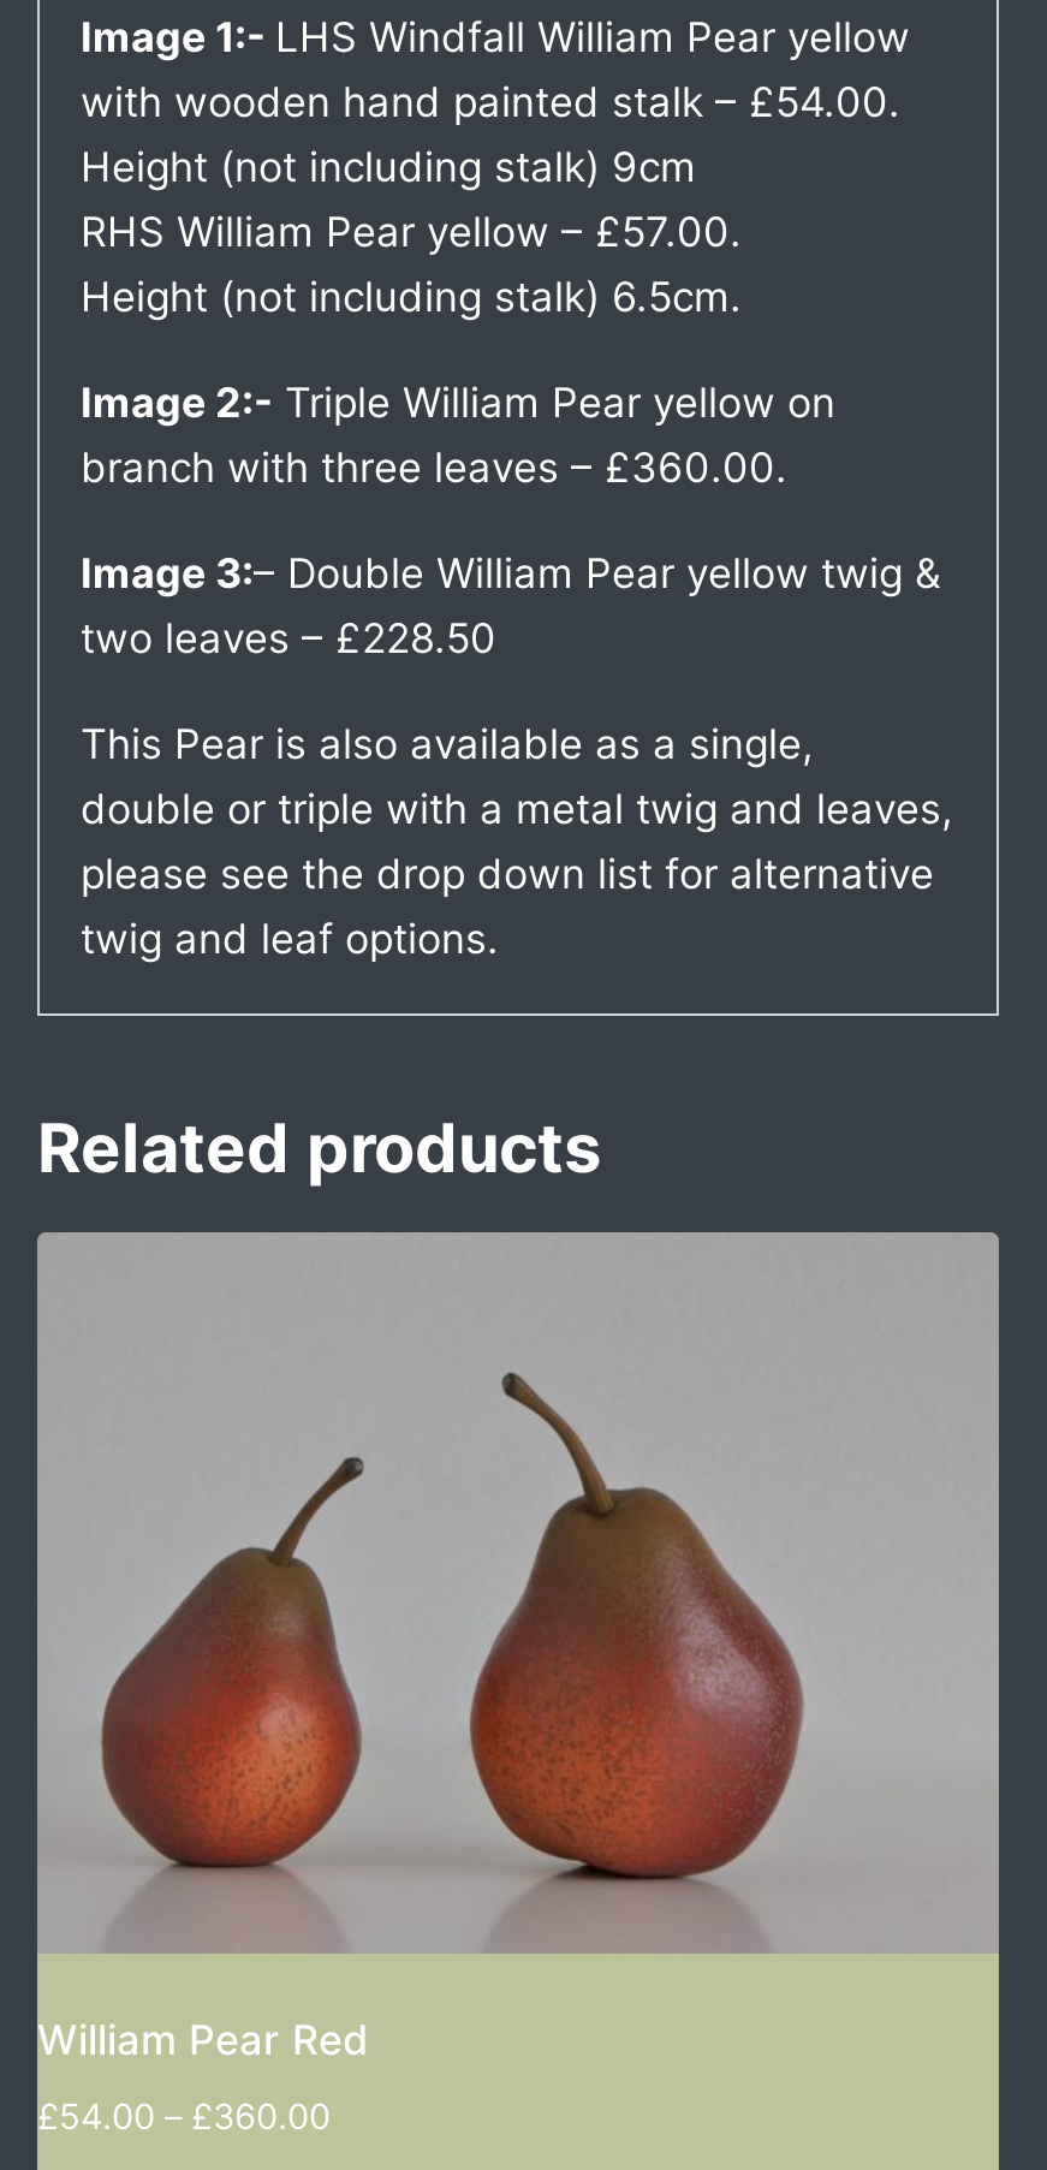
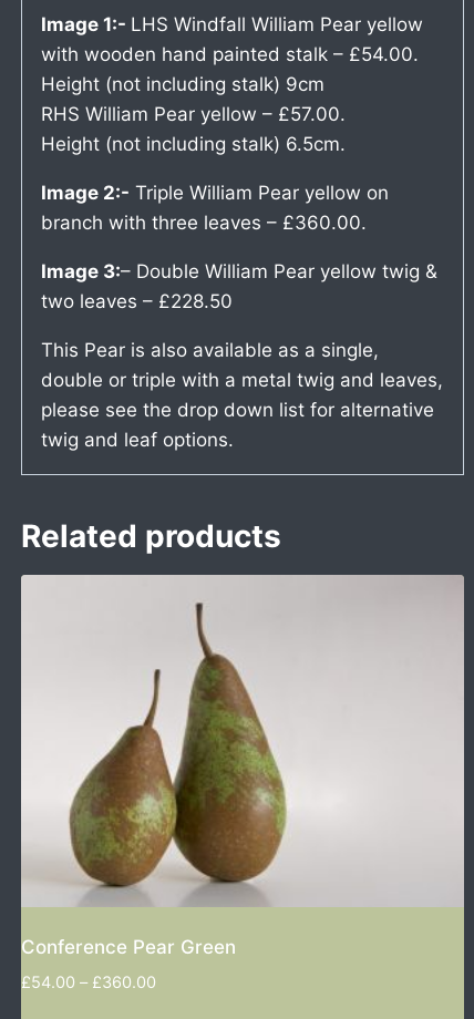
- [image]
- William Pear Red
+ [image]
+ Conference Pear Green
